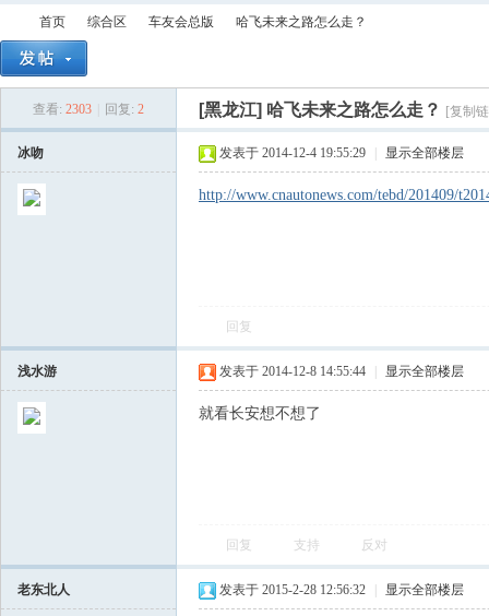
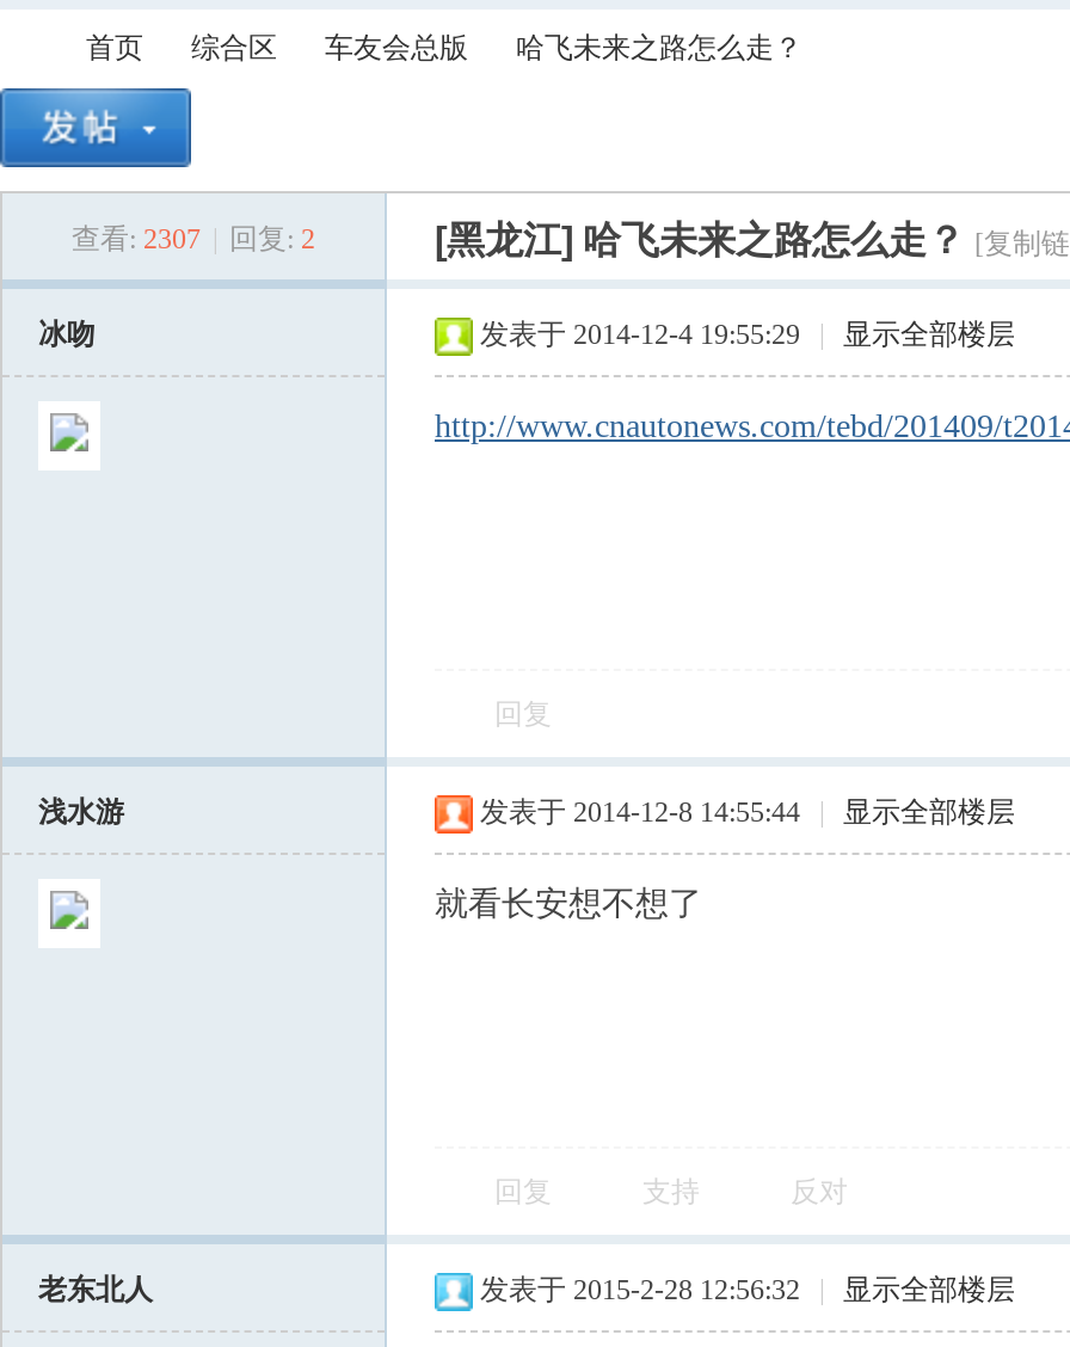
- 查看: 2303
+ 查看: 2307
